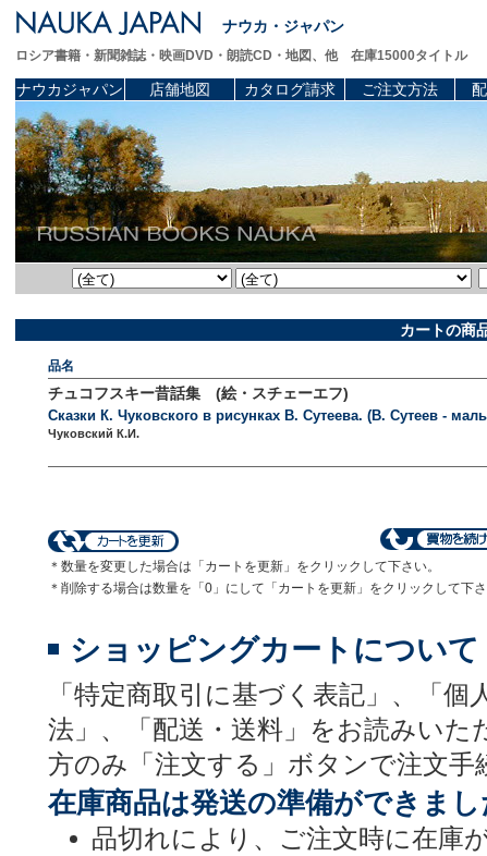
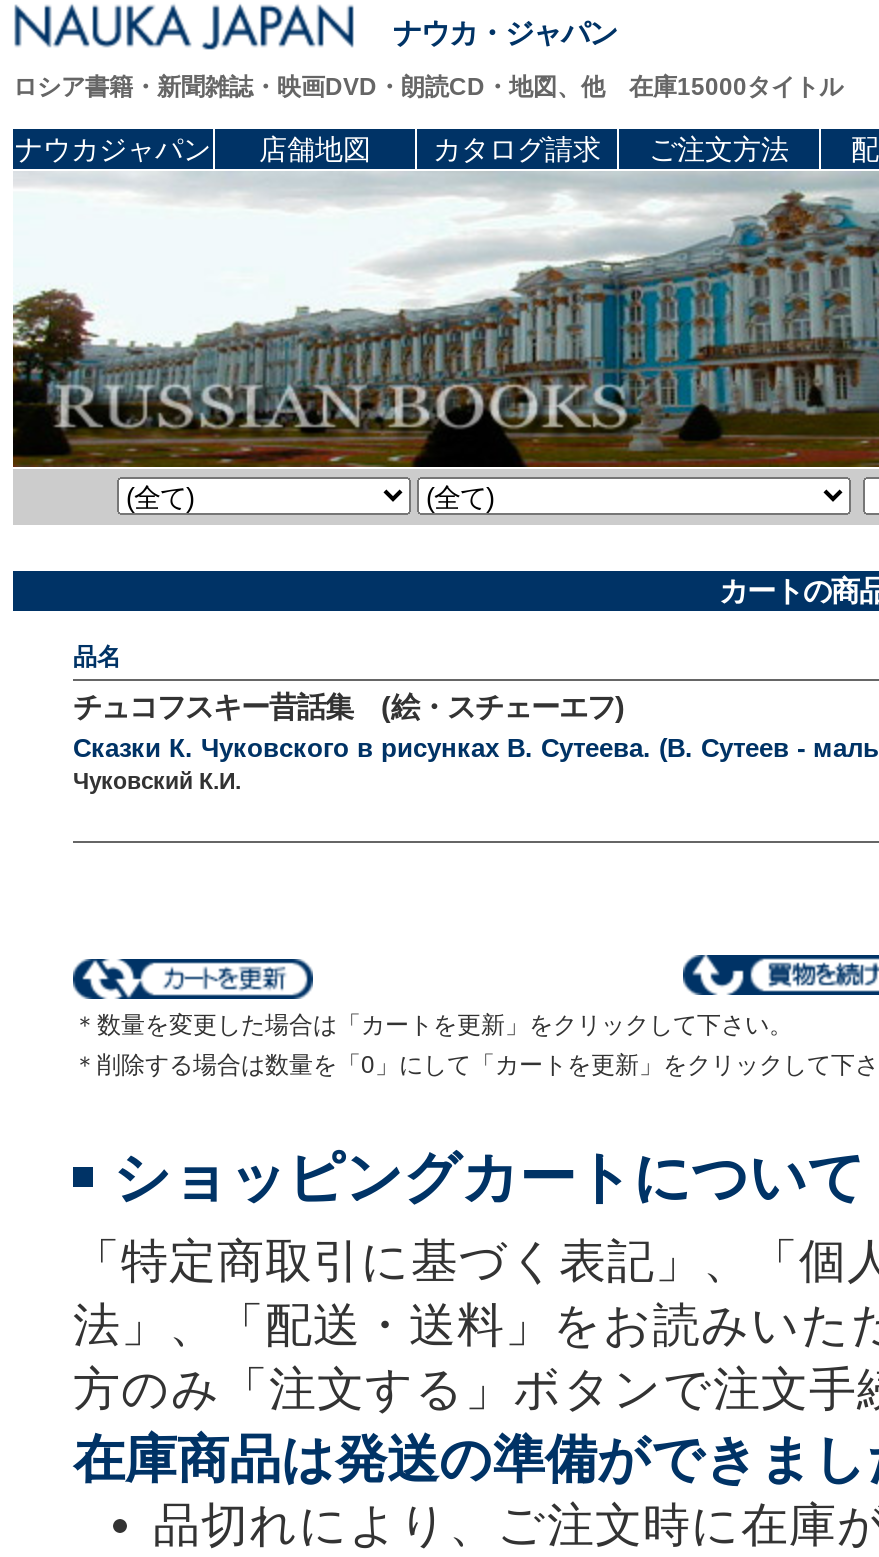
- [image]
+ [image]
